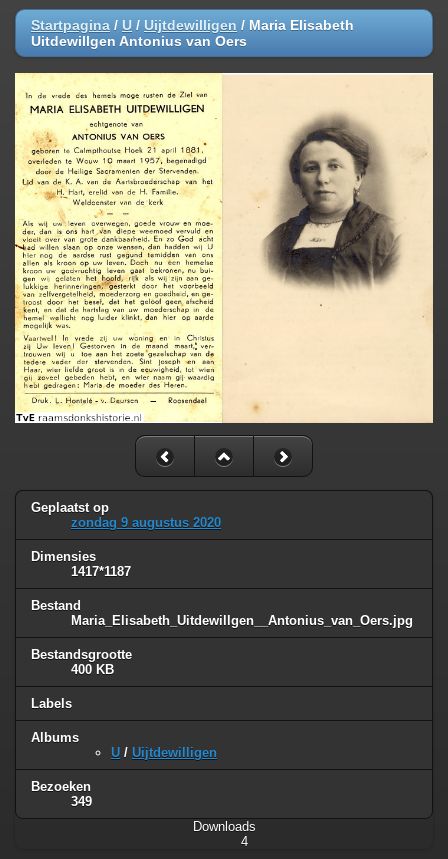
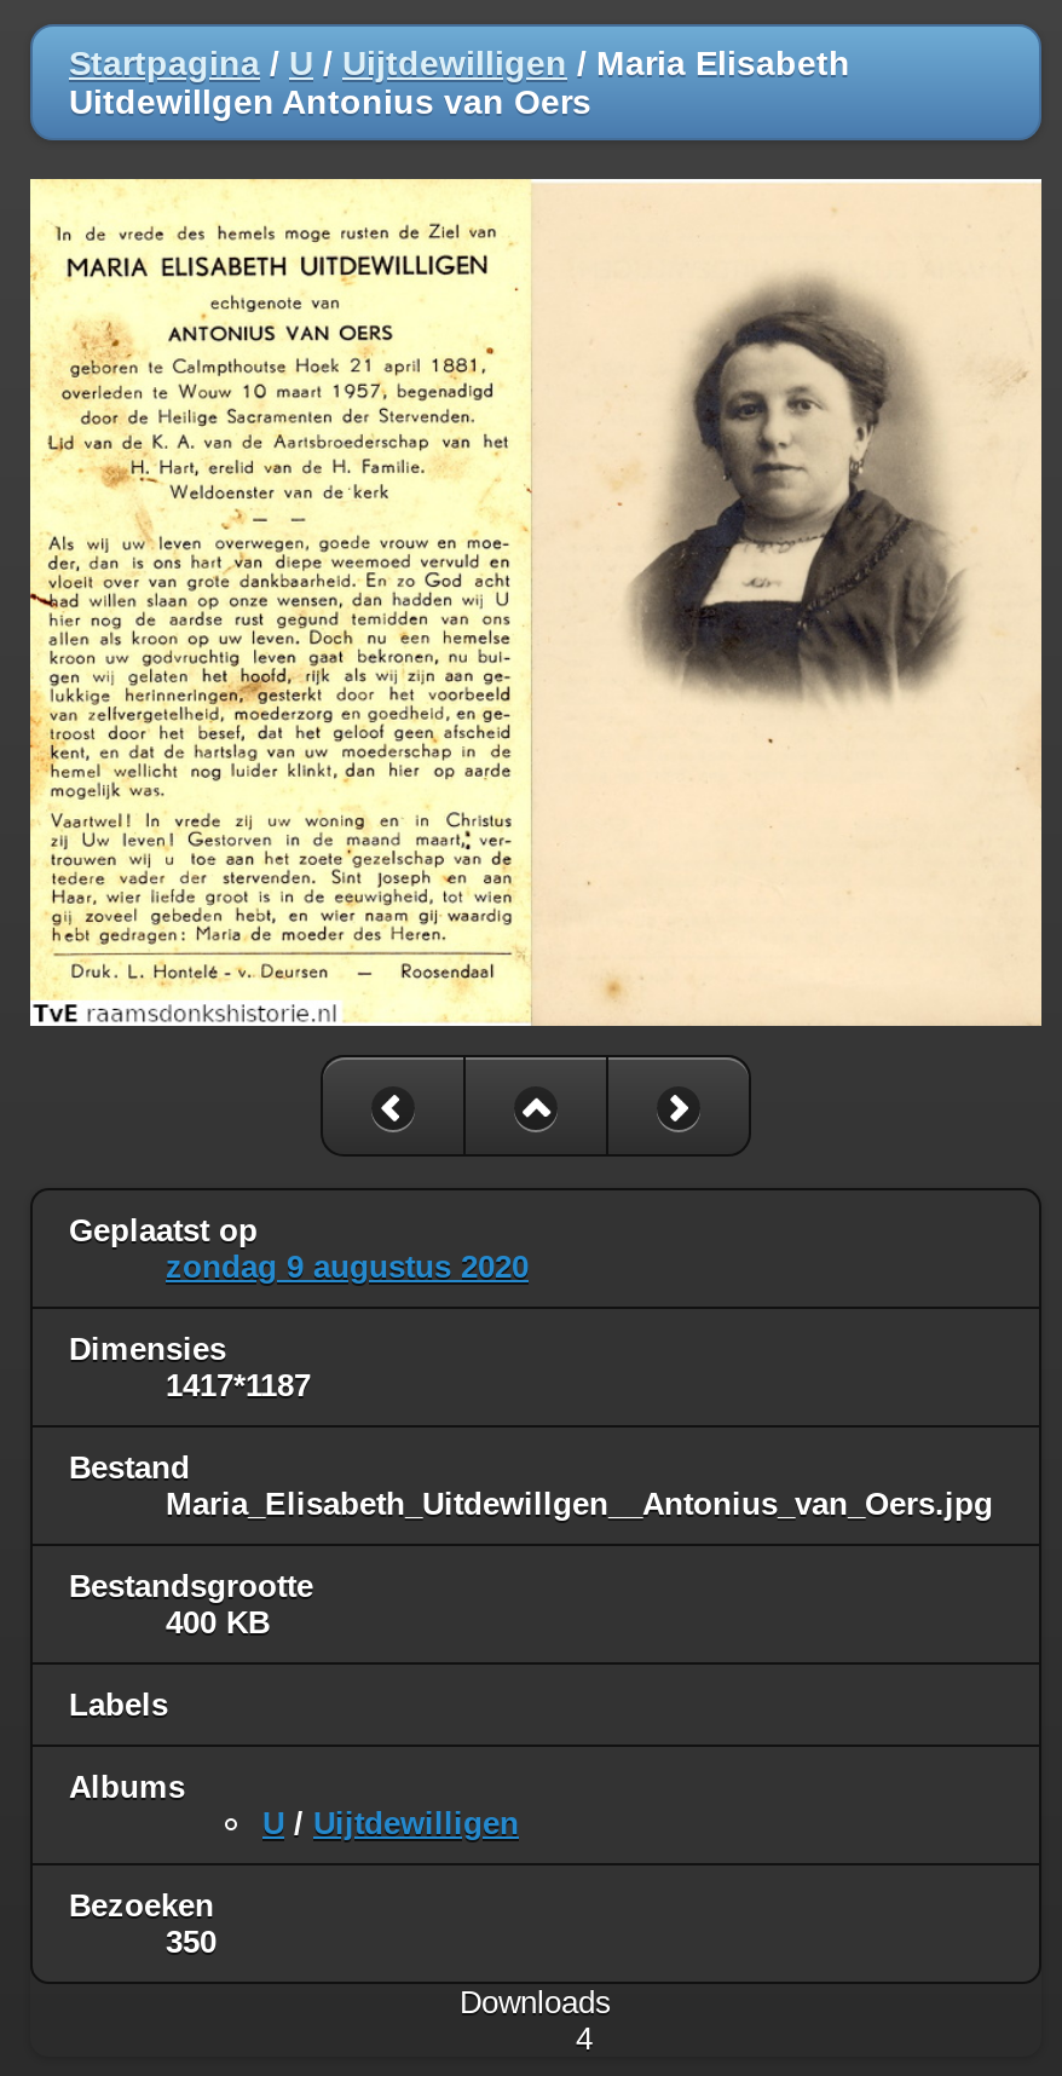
- 349
+ 350
